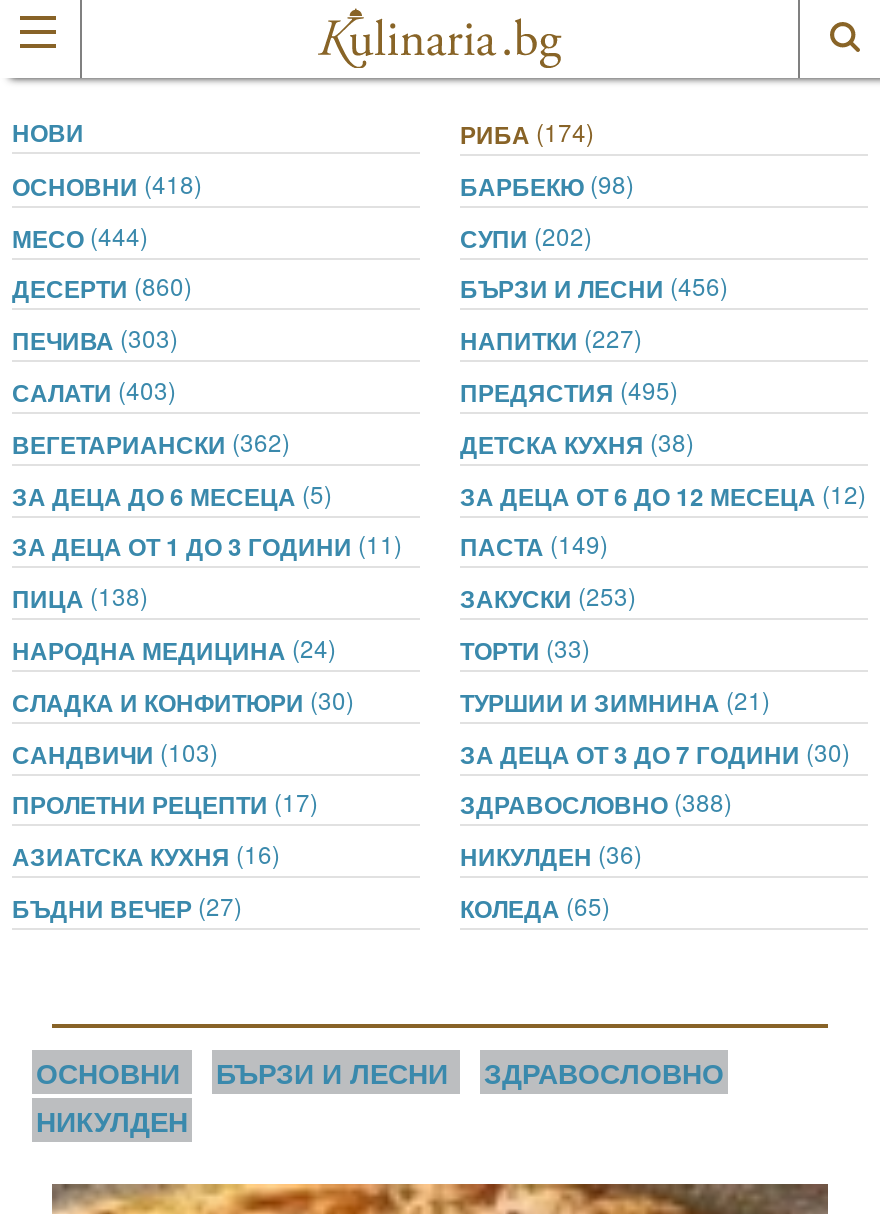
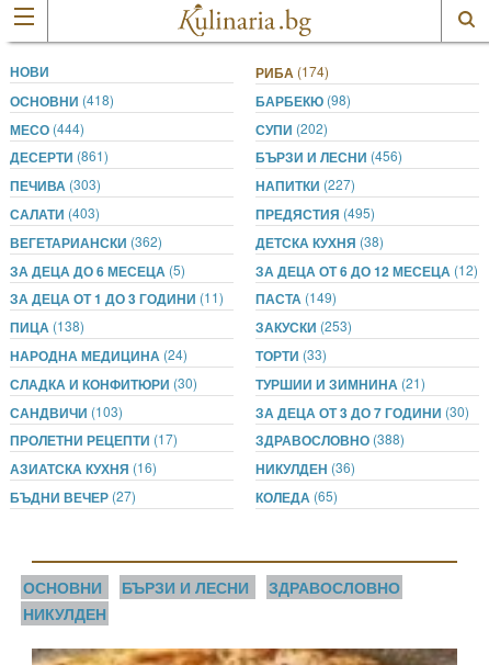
- ДЕСЕРТИ (860)
+ ДЕСЕРТИ (861)
